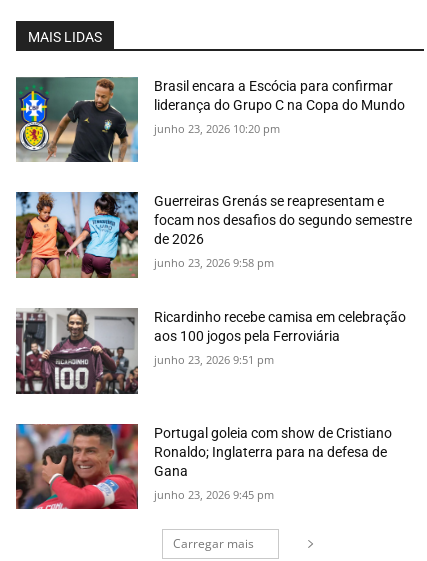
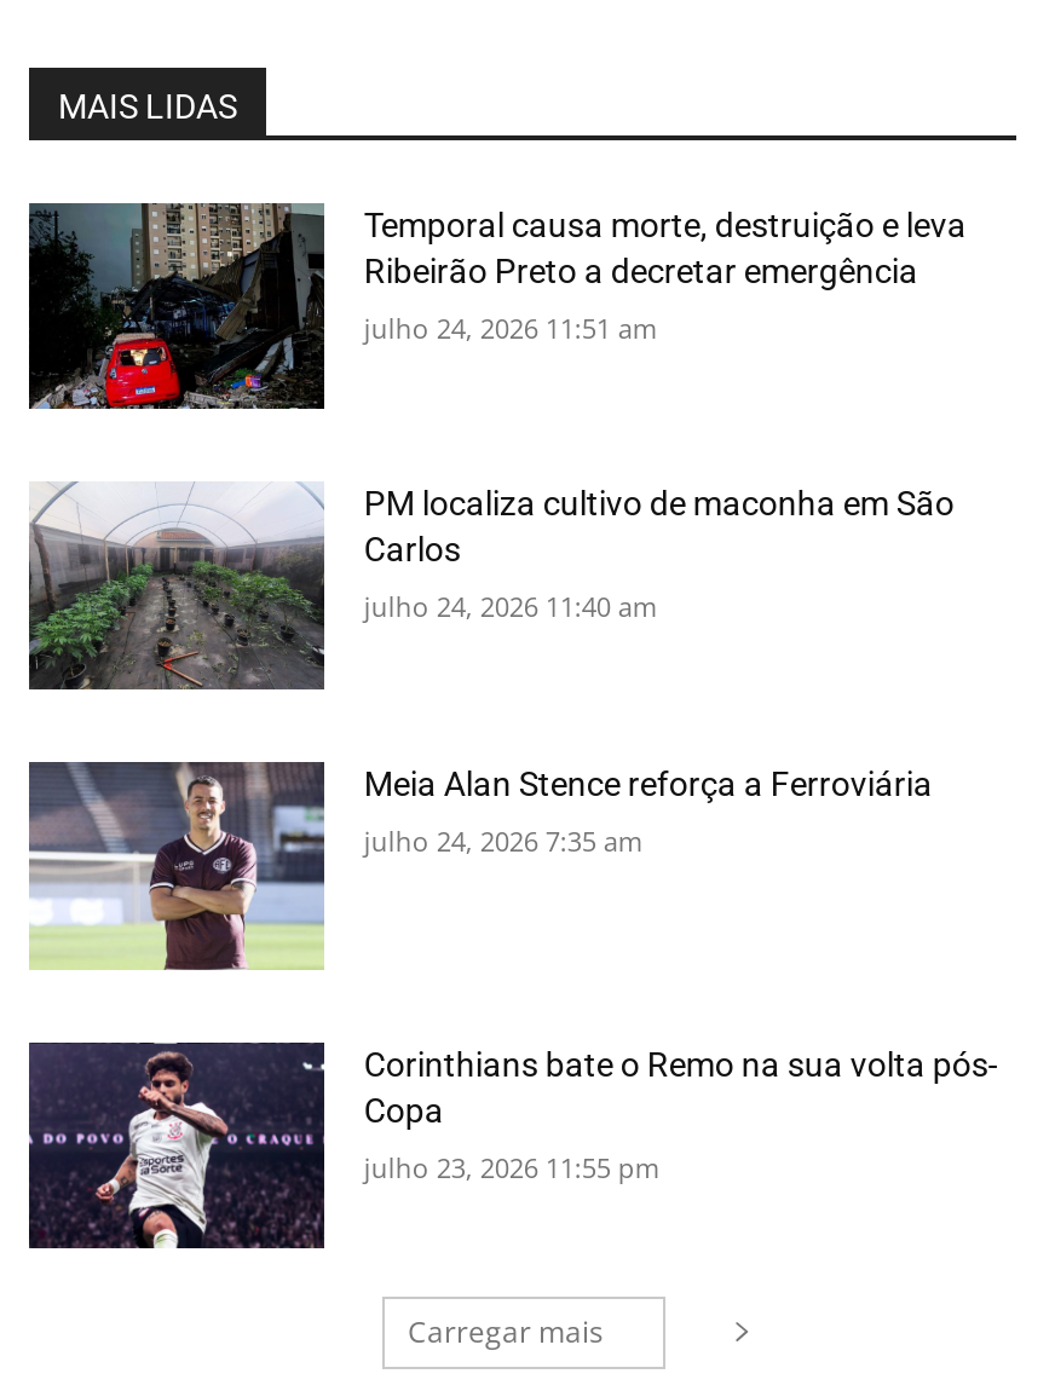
- [image]
- Brasil encara a Escócia para confirmar
- liderança do Grupo C na Copa do Mundo
+ [image]
+ Temporal causa morte, destruição e leva
+ Ribeirão Preto a decretar emergência

- junho 23, 2026 10:20 pm
+ julho 24, 2026 11:51 am

- [image]
- Guerreiras Grenás se reapresentam e
- focam nos desafios do segundo semestre
- de 2026
+ [image]
+ PM localiza cultivo de maconha em São
+ Carlos

- junho 23, 2026 9:58 pm
+ julho 24, 2026 11:40 am

- [image]
- Ricardinho recebe camisa em celebração
- aos 100 jogos pela Ferroviária
+ [image]
+ Meia Alan Stence reforça a Ferroviária

- junho 23, 2026 9:51 pm
+ julho 24, 2026 7:35 am

- [image]
- Portugal goleia com show de Cristiano
- Ronaldo; Inglaterra para na defesa de
- Gana
+ [image]
+ Corinthians bate o Remo na sua volta pós-
+ Copa

- junho 23, 2026 9:45 pm
+ julho 23, 2026 11:55 pm
